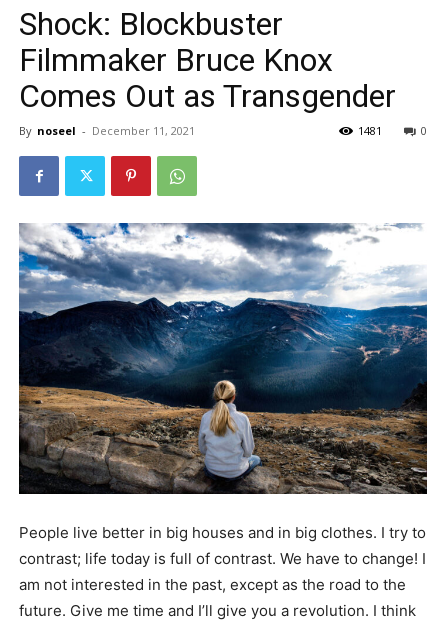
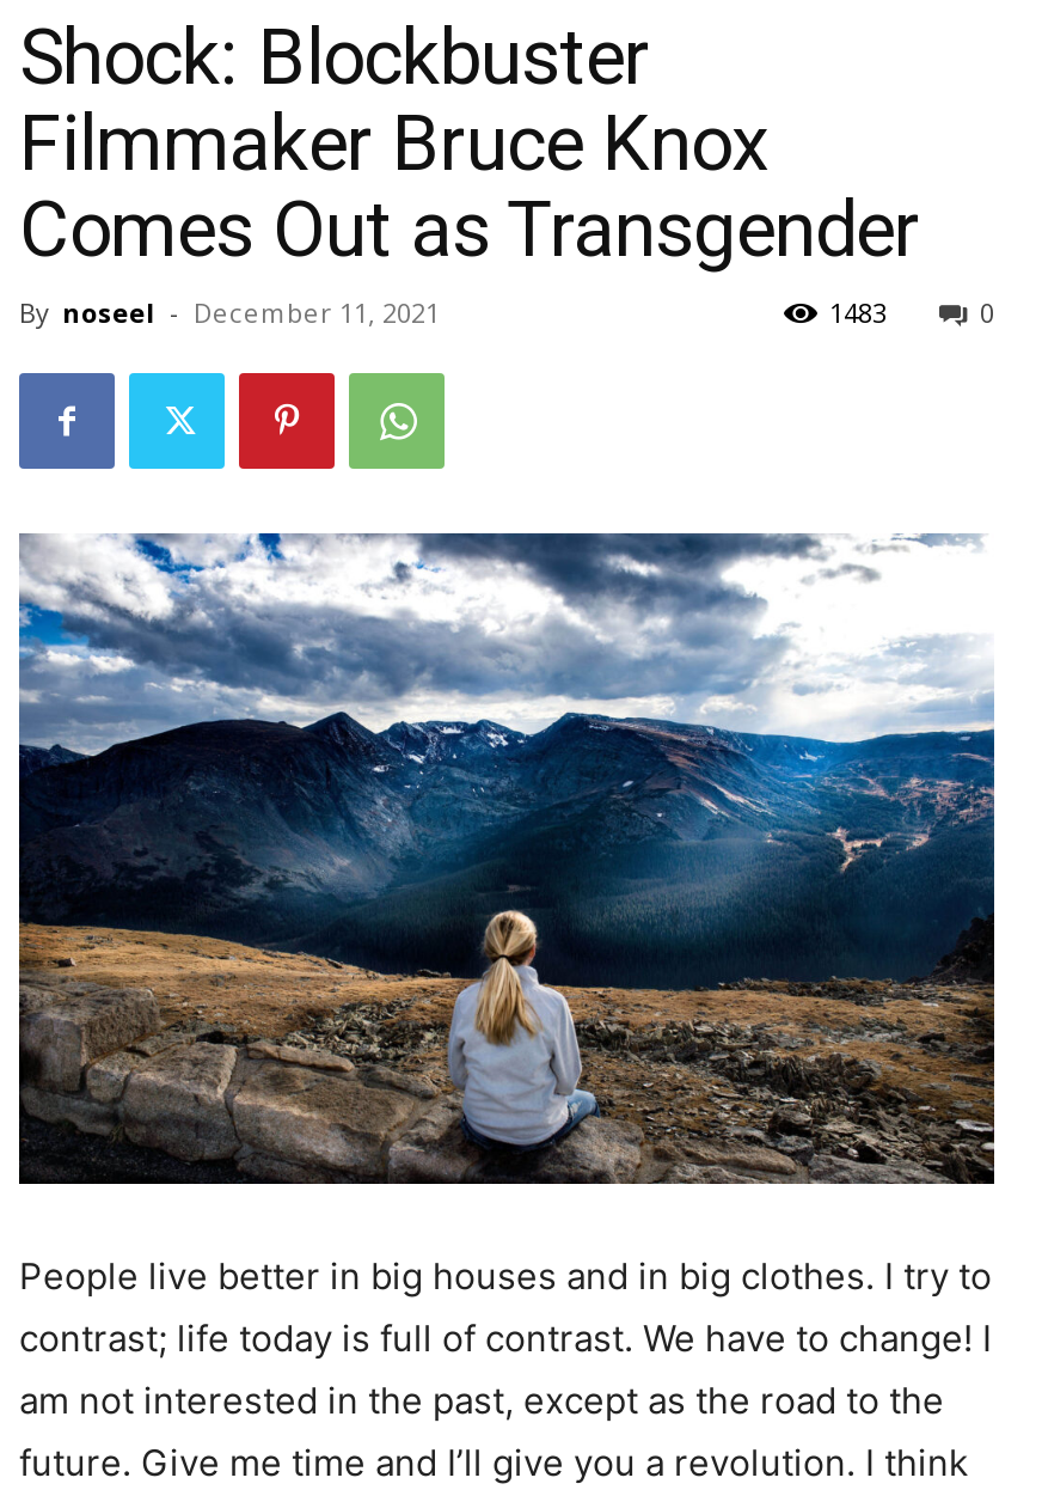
- 1481
+ 1483
